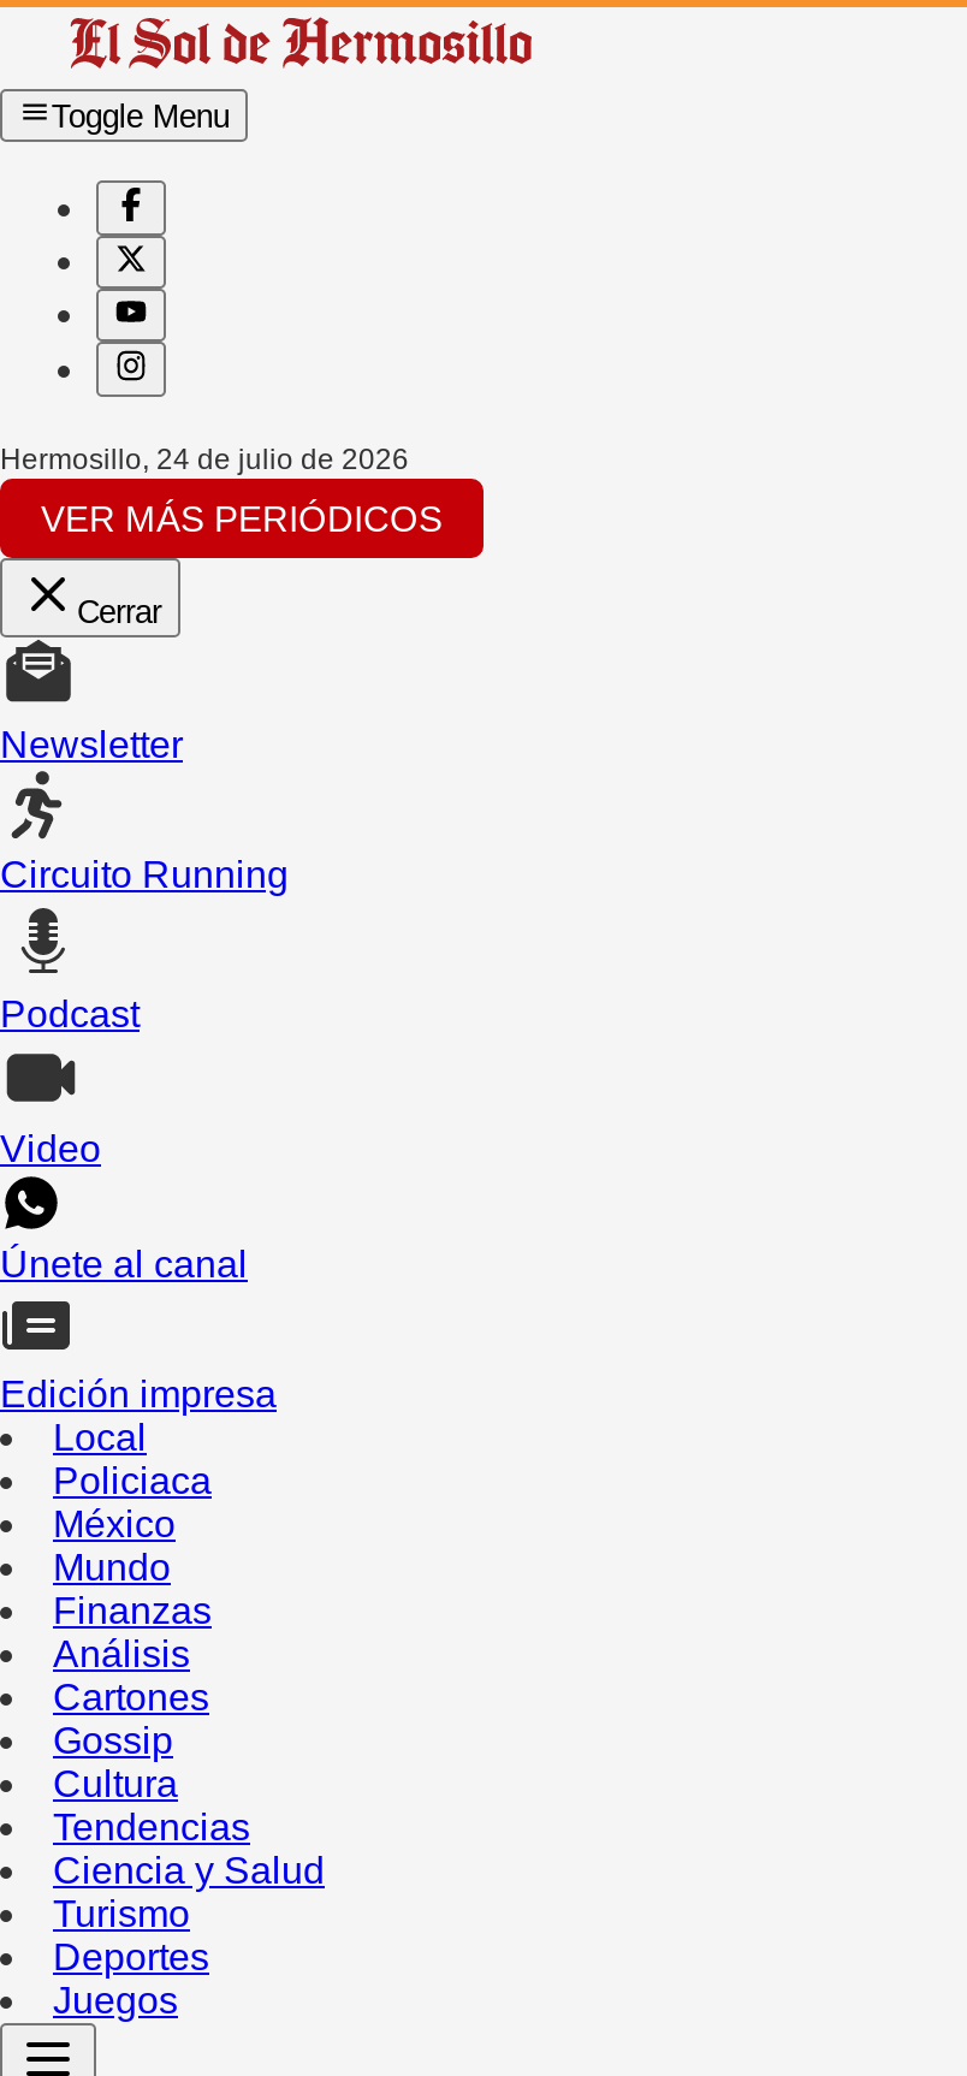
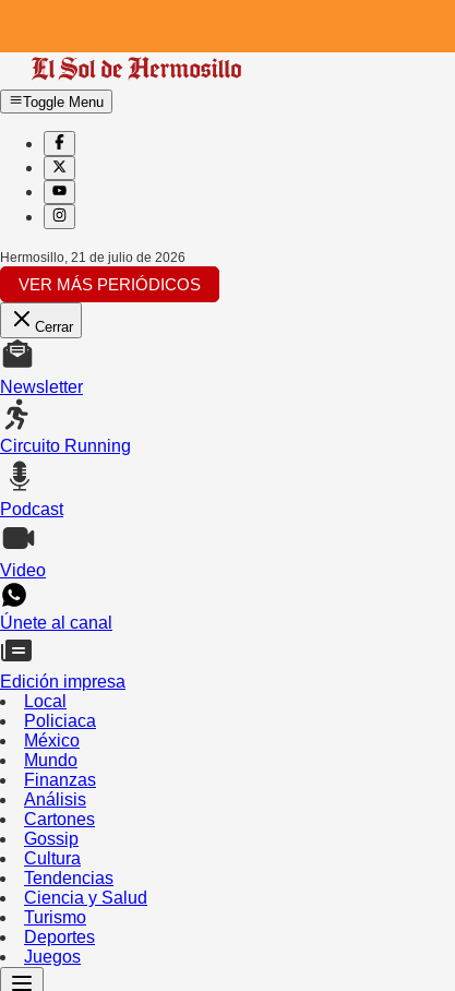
- Hermosillo, 24 de julio de 2026
+ Hermosillo, 21 de julio de 2026
